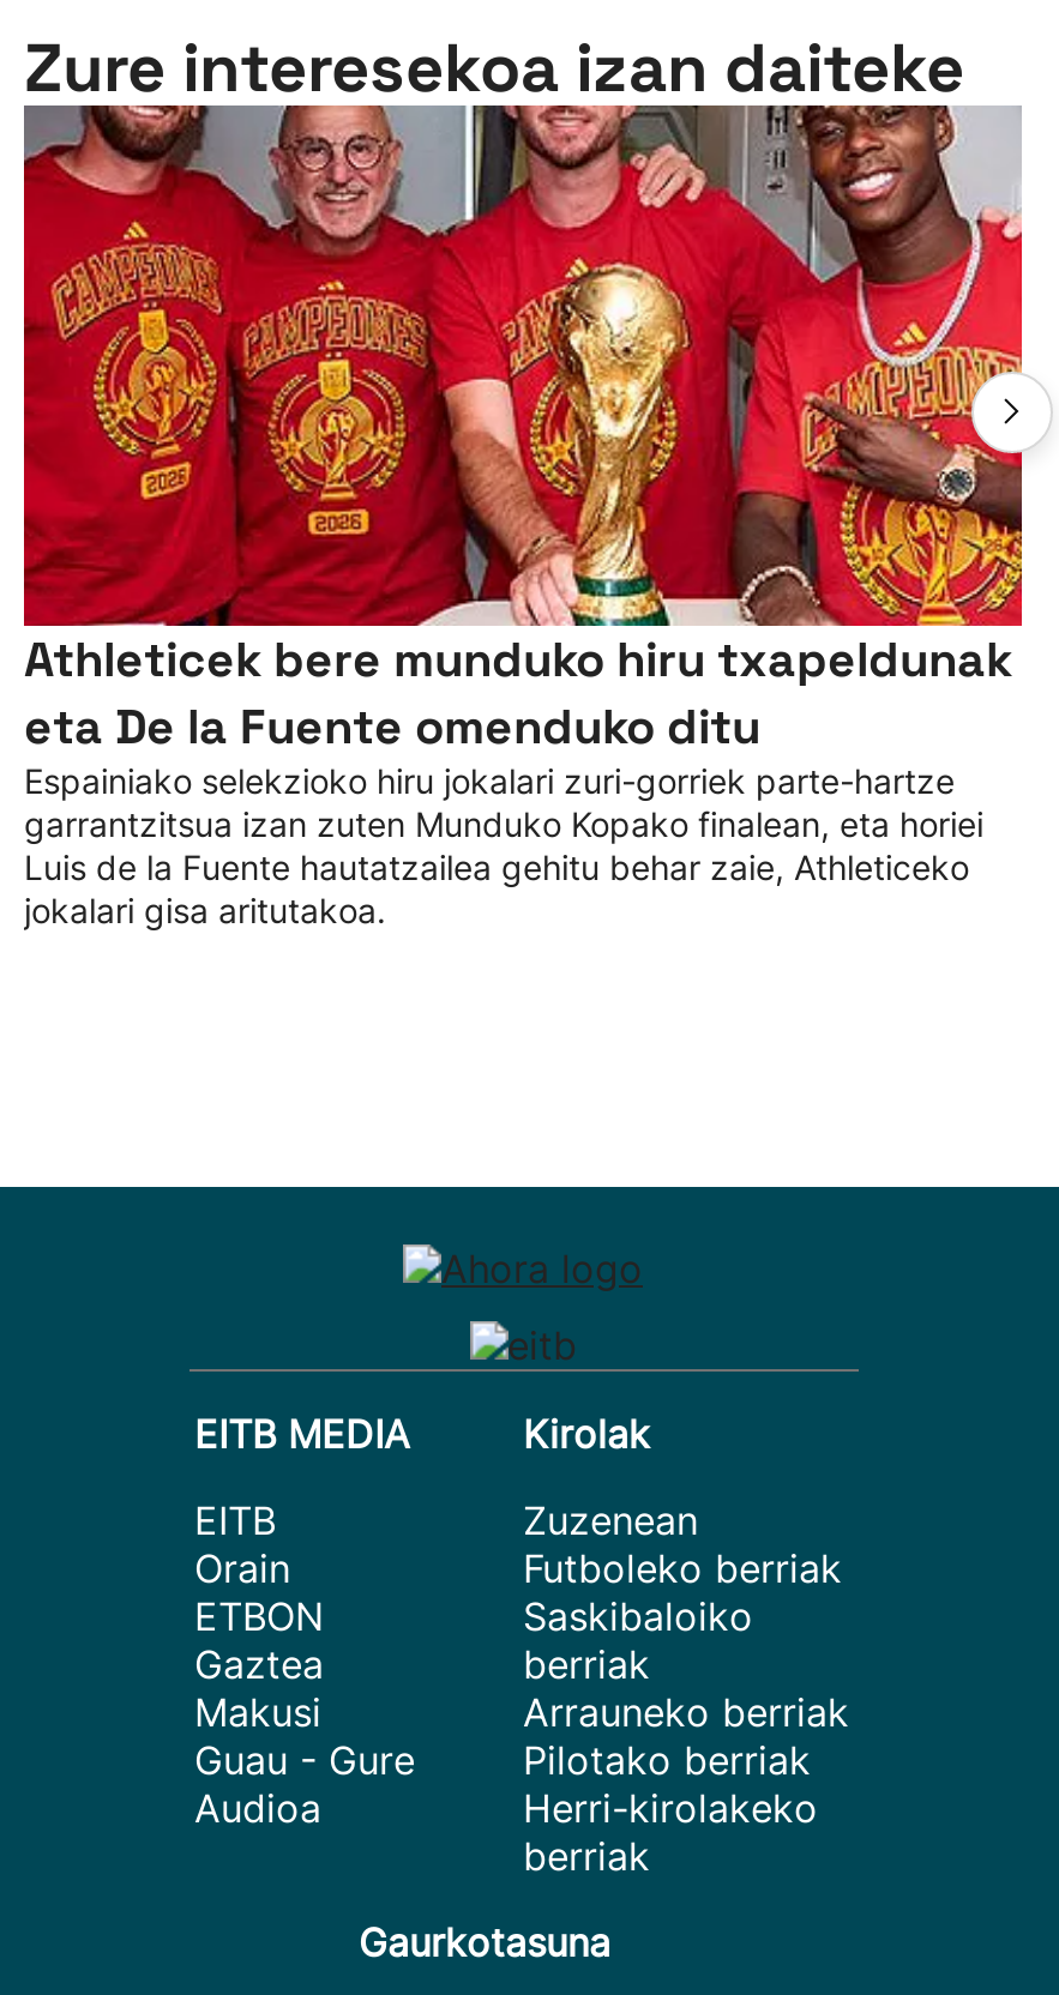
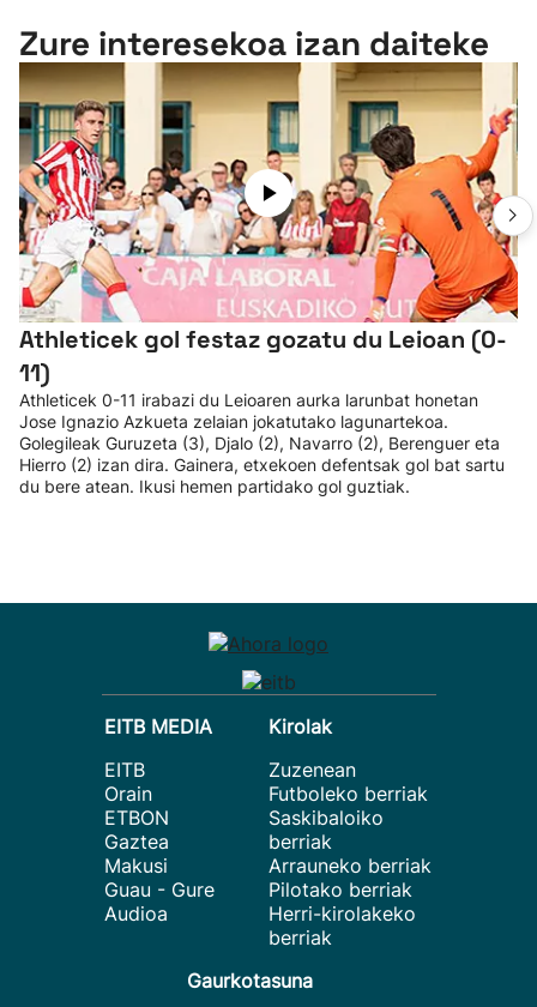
- [image]
- Athleticek bere munduko hiru txapeldunak
- eta De la Fuente omenduko ditu
- Espainiako selekzioko hiru jokalari zuri-gorriek parte-hartze
- garrantzitsua izan zuten Munduko Kopako finalean, eta horiei
- Luis de la Fuente hautatzailea gehitu behar zaie, Athleticeko
- jokalari gisa aritutakoa.
+ [image]
+ Athleticek gol festaz gozatu du Leioan (0-
+ 11)
+ Athleticek 0-11 irabazi du Leioaren aurka larunbat honetan
+ Jose Ignazio Azkueta zelaian jokatutako lagunartekoa.
+ Golegileak Guruzeta (3), Djalo (2), Navarro (2), Berenguer eta
+ Hierro (2) izan dira. Gainera, etxekoen defentsak gol bat sartu
+ du bere atean. Ikusi hemen partidako gol guztiak.
